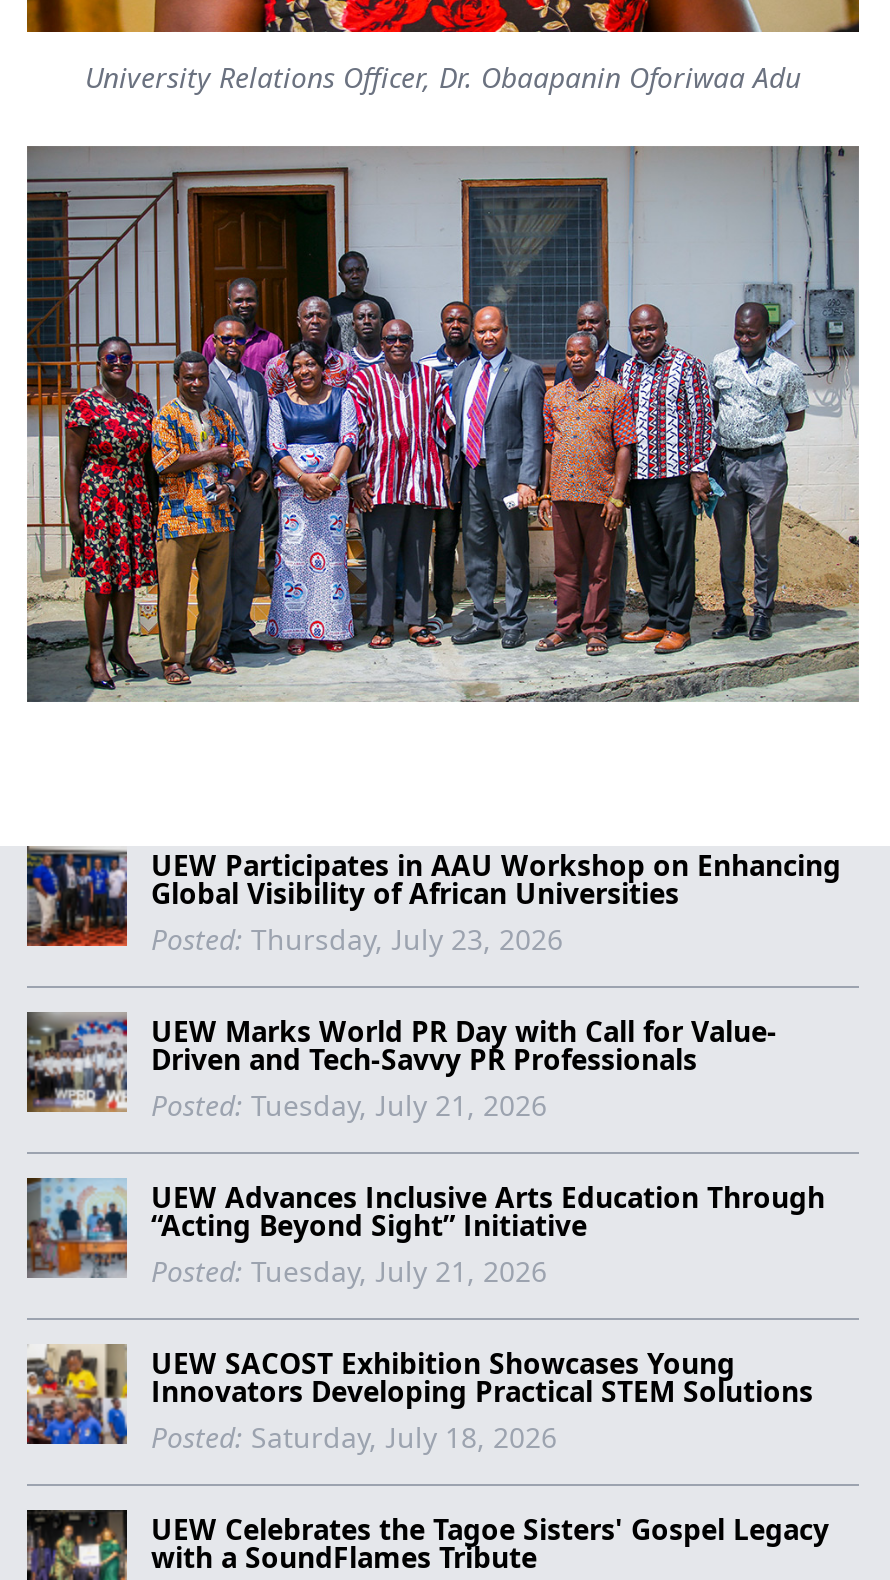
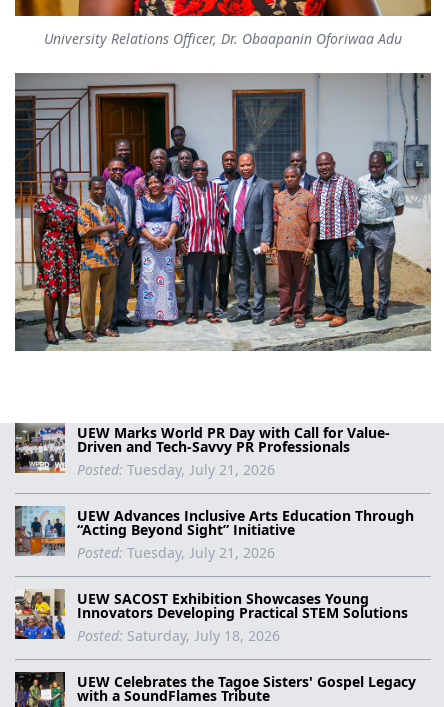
- [image]
- UEW Participates in AAU Workshop on Enhancing
- Global Visibility of African Universities
- Posted: Thursday, July 23, 2026
